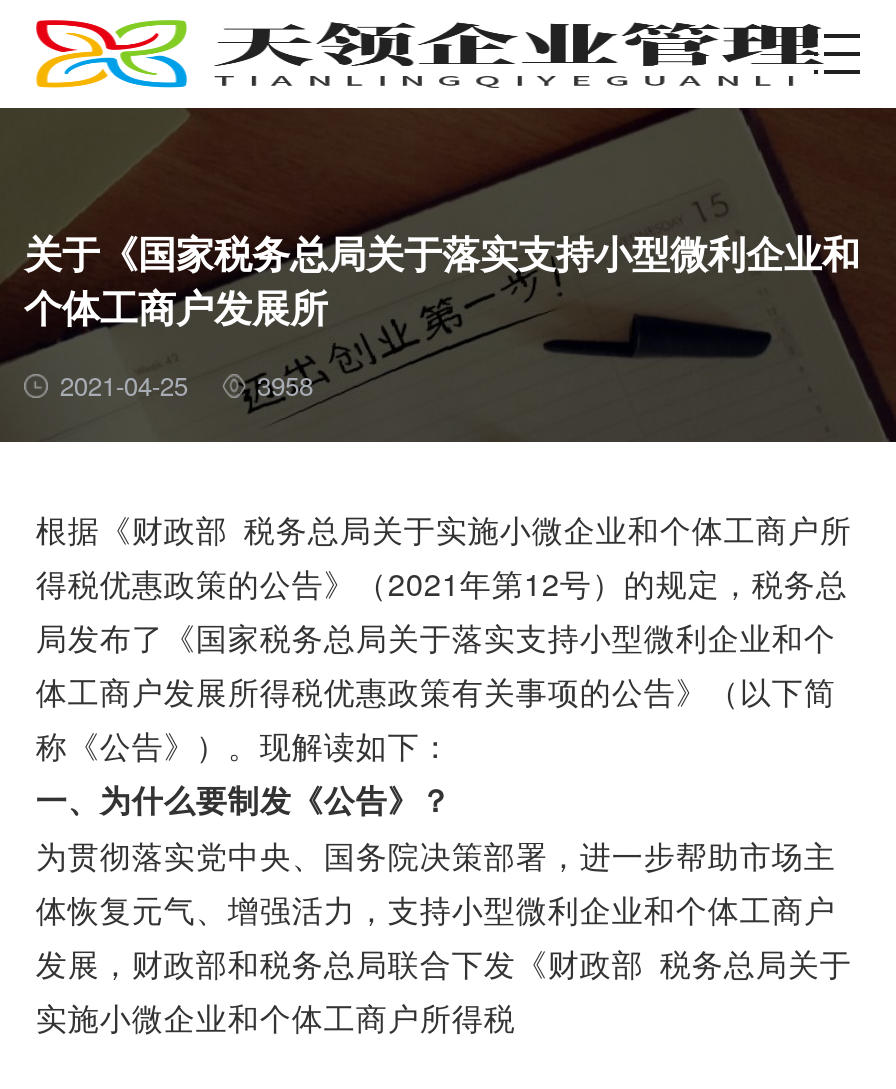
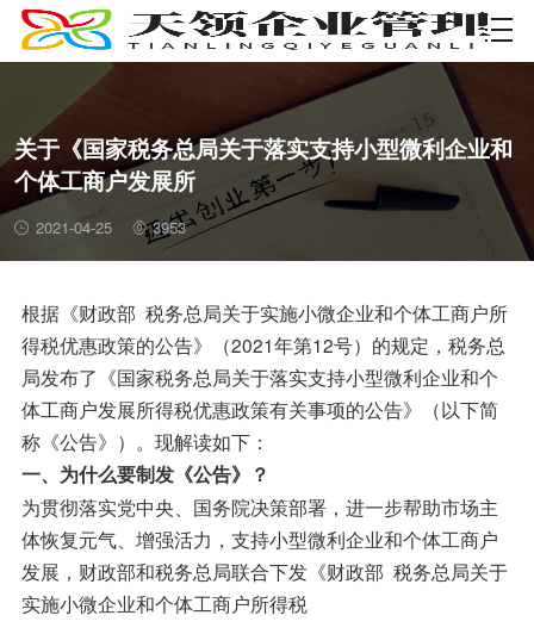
- 2021-04-25 3958
+ 2021-04-25 3953
